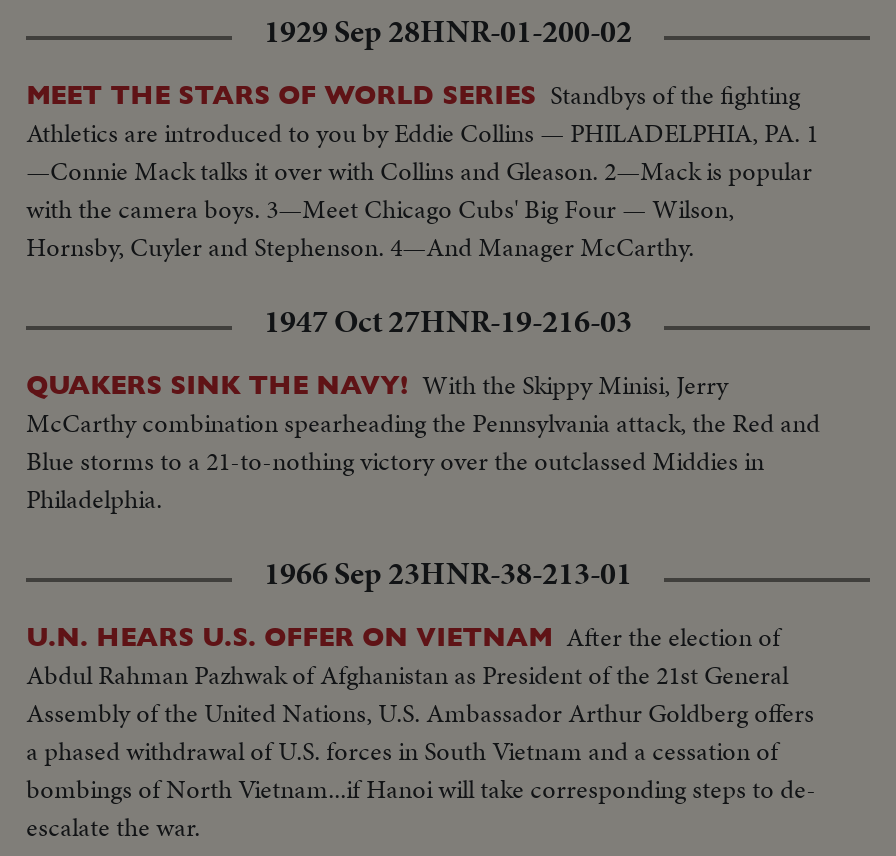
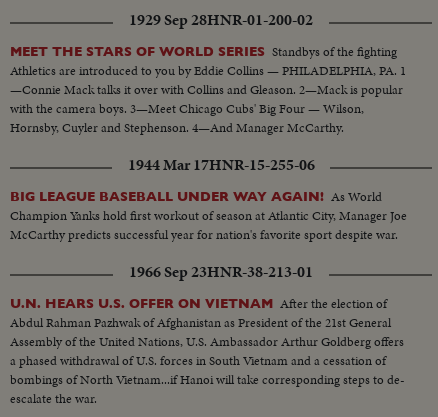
- 1947 Oct 27HNR-19-216-03
+ 1944 Mar 17HNR-15-255-06

- QUAKERS SINK THE NAVY! With the Skippy Minisi, Jerry
- McCarthy combination spearheading the Pennsylvania attack, the Red and
- Blue storms to a 21-to-nothing victory over the outclassed Middies in
- Philadelphia.
+ BIG LEAGUE BASEBALL UNDER WAY AGAIN! As World
+ Champion Yanks hold first workout of season at Atlantic City, Manager Joe
+ McCarthy predicts successful year for nation's favorite sport despite war.
